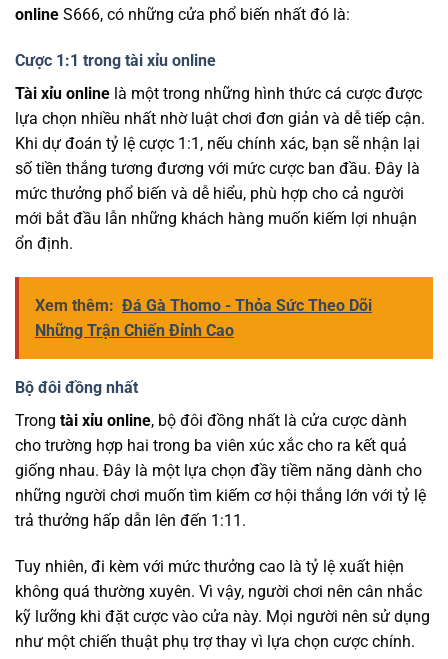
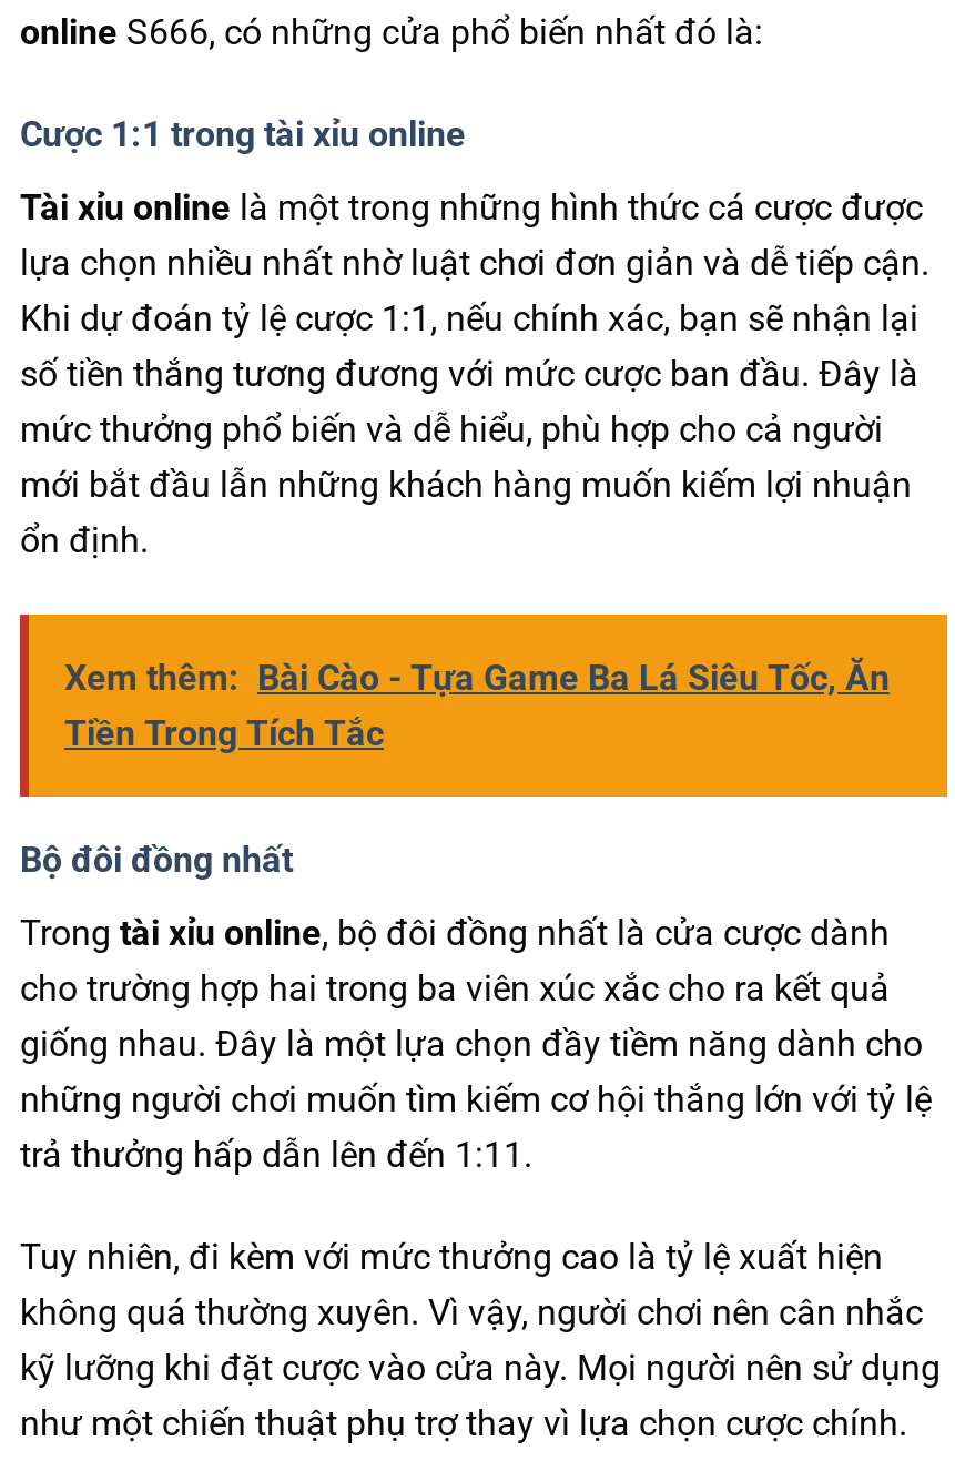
- Xem thêm: Đá Gà Thomo - Thỏa Sức Theo Dõi
- Những Trận Chiến Đỉnh Cao
+ Xem thêm: Bài Cào - Tựa Game Ba Lá Siêu Tốc, Ăn
+ Tiền Trong Tích Tắc
